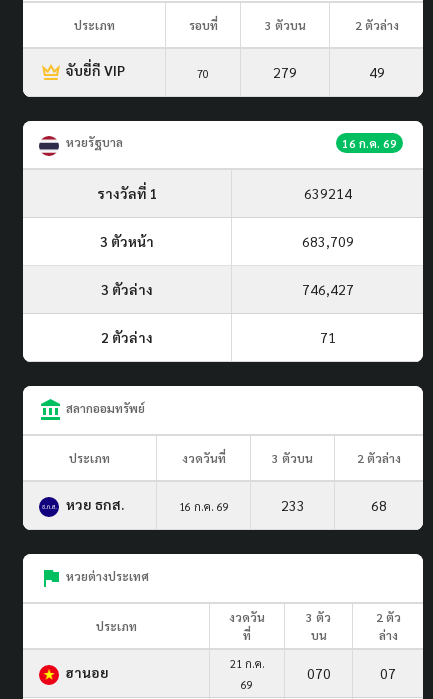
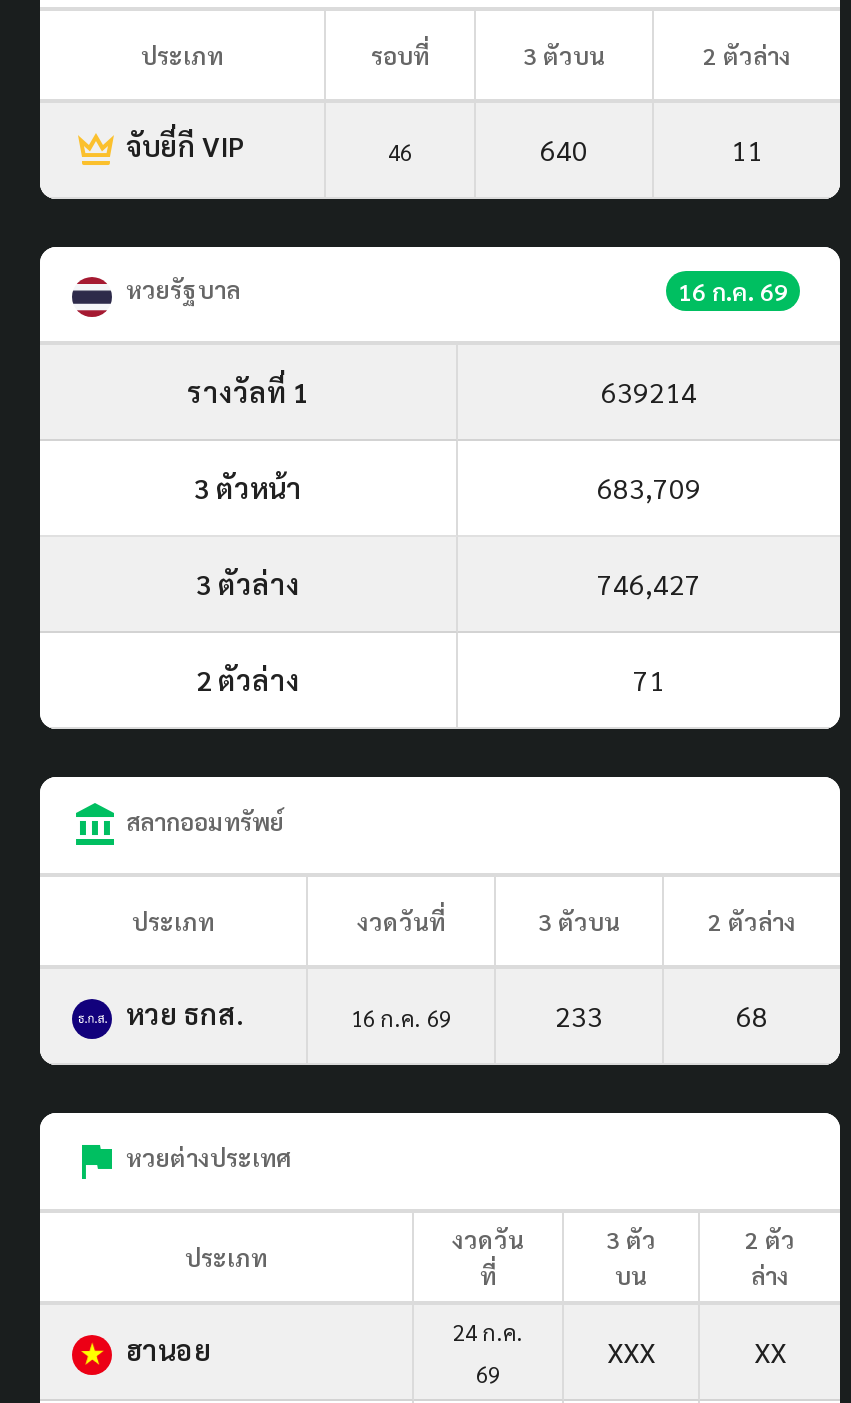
- 70
+ 46

- 279
+ 640

- 49
+ 11

- 21 ก.ค.
+ 24 ก.ค.

- 070
- 07
+ XXX
+ XX
